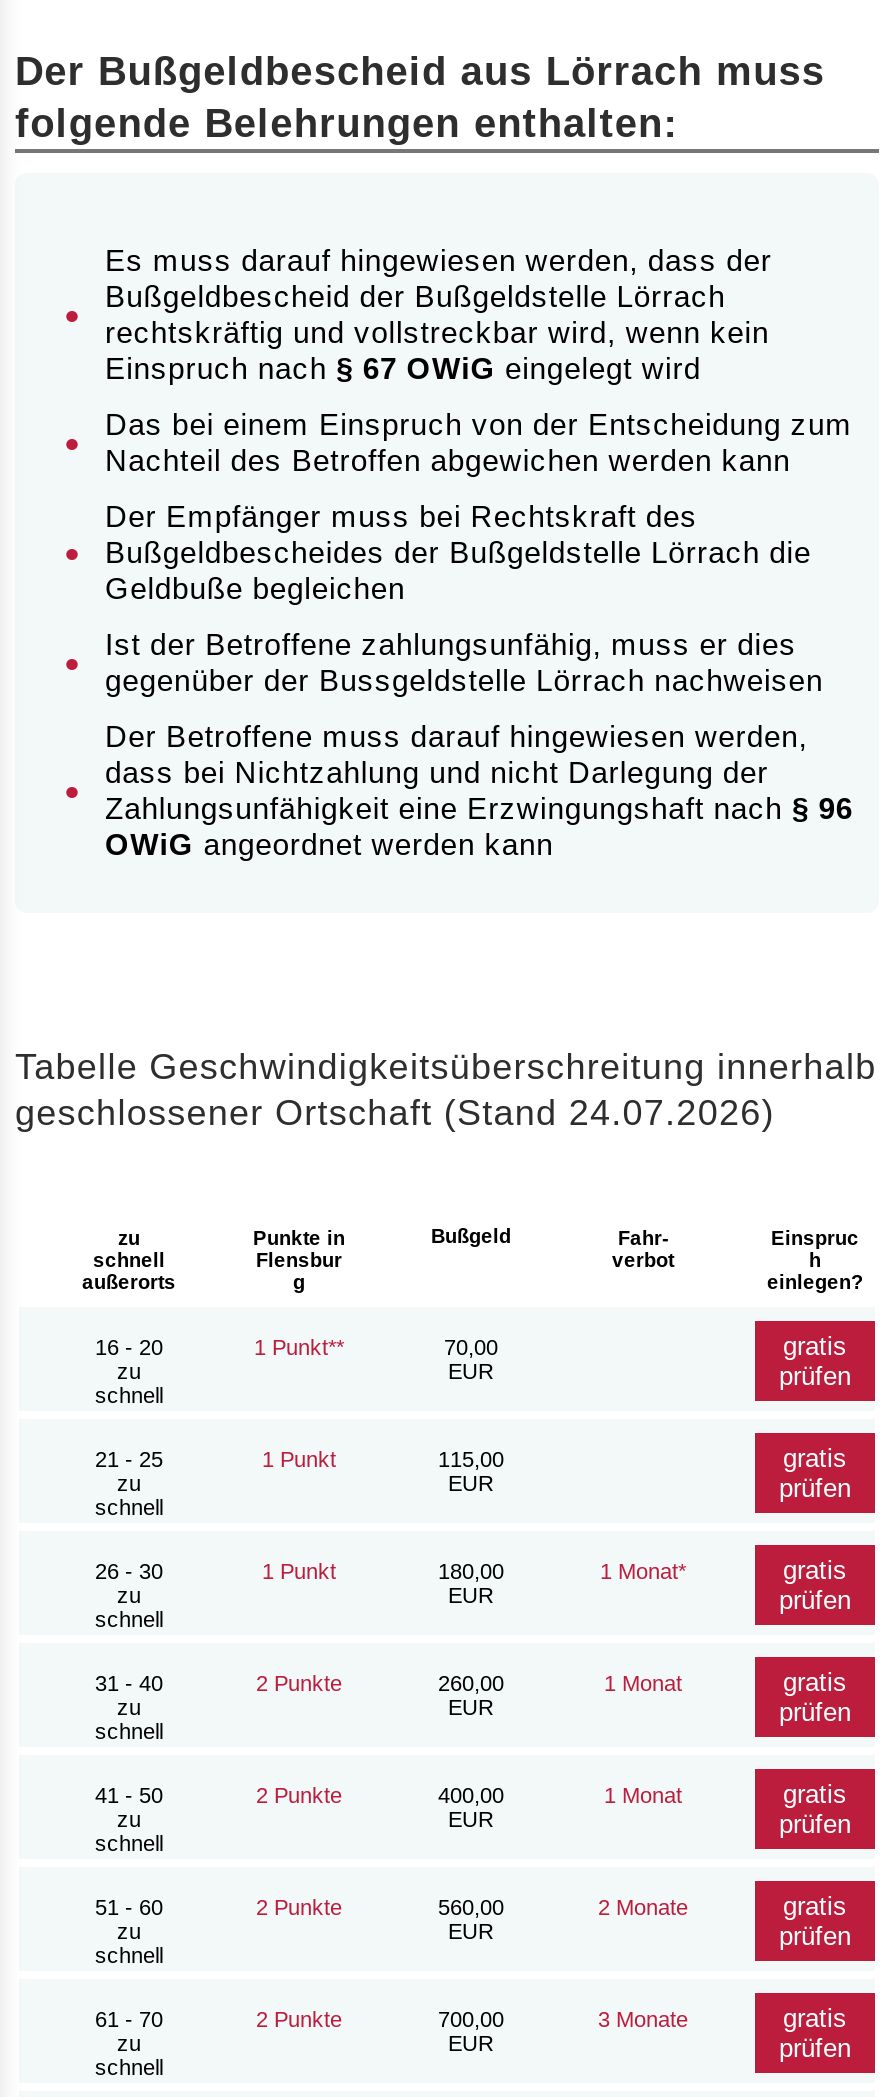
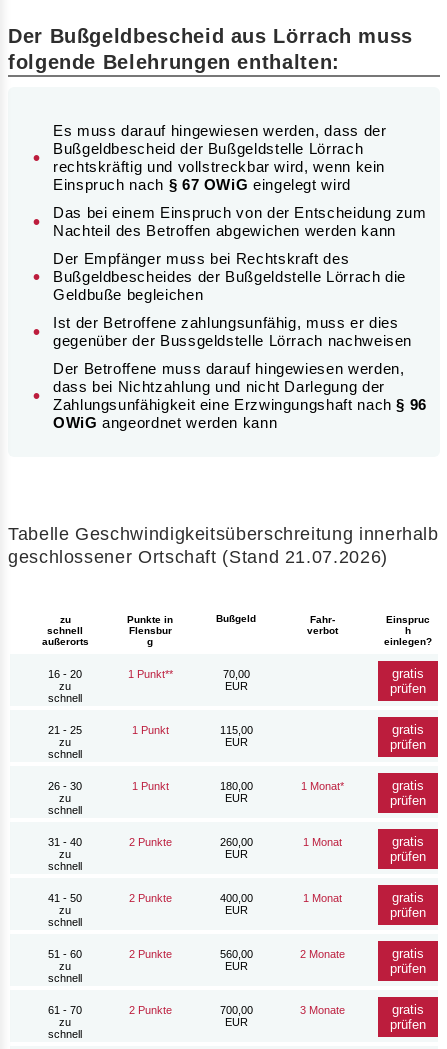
- geschlossener Ortschaft (Stand 24.07.2026)
+ geschlossener Ortschaft (Stand 21.07.2026)
